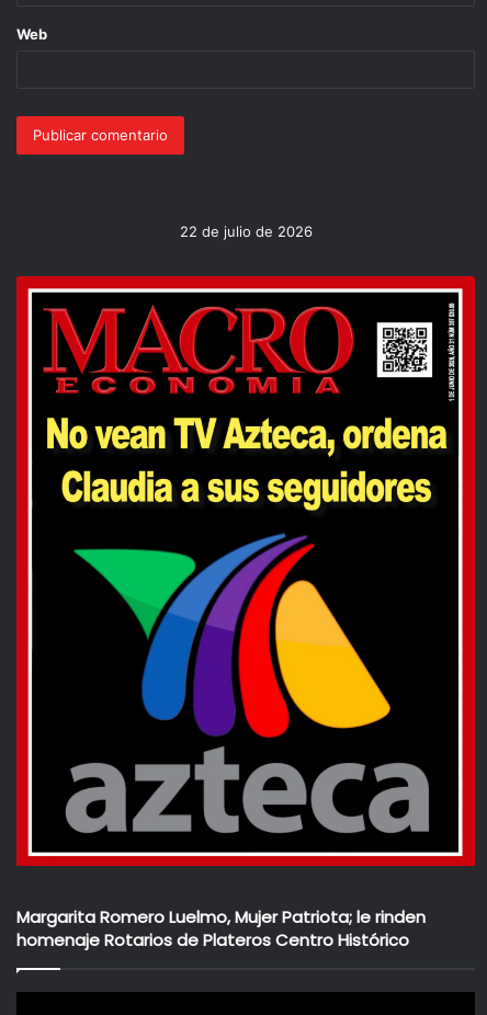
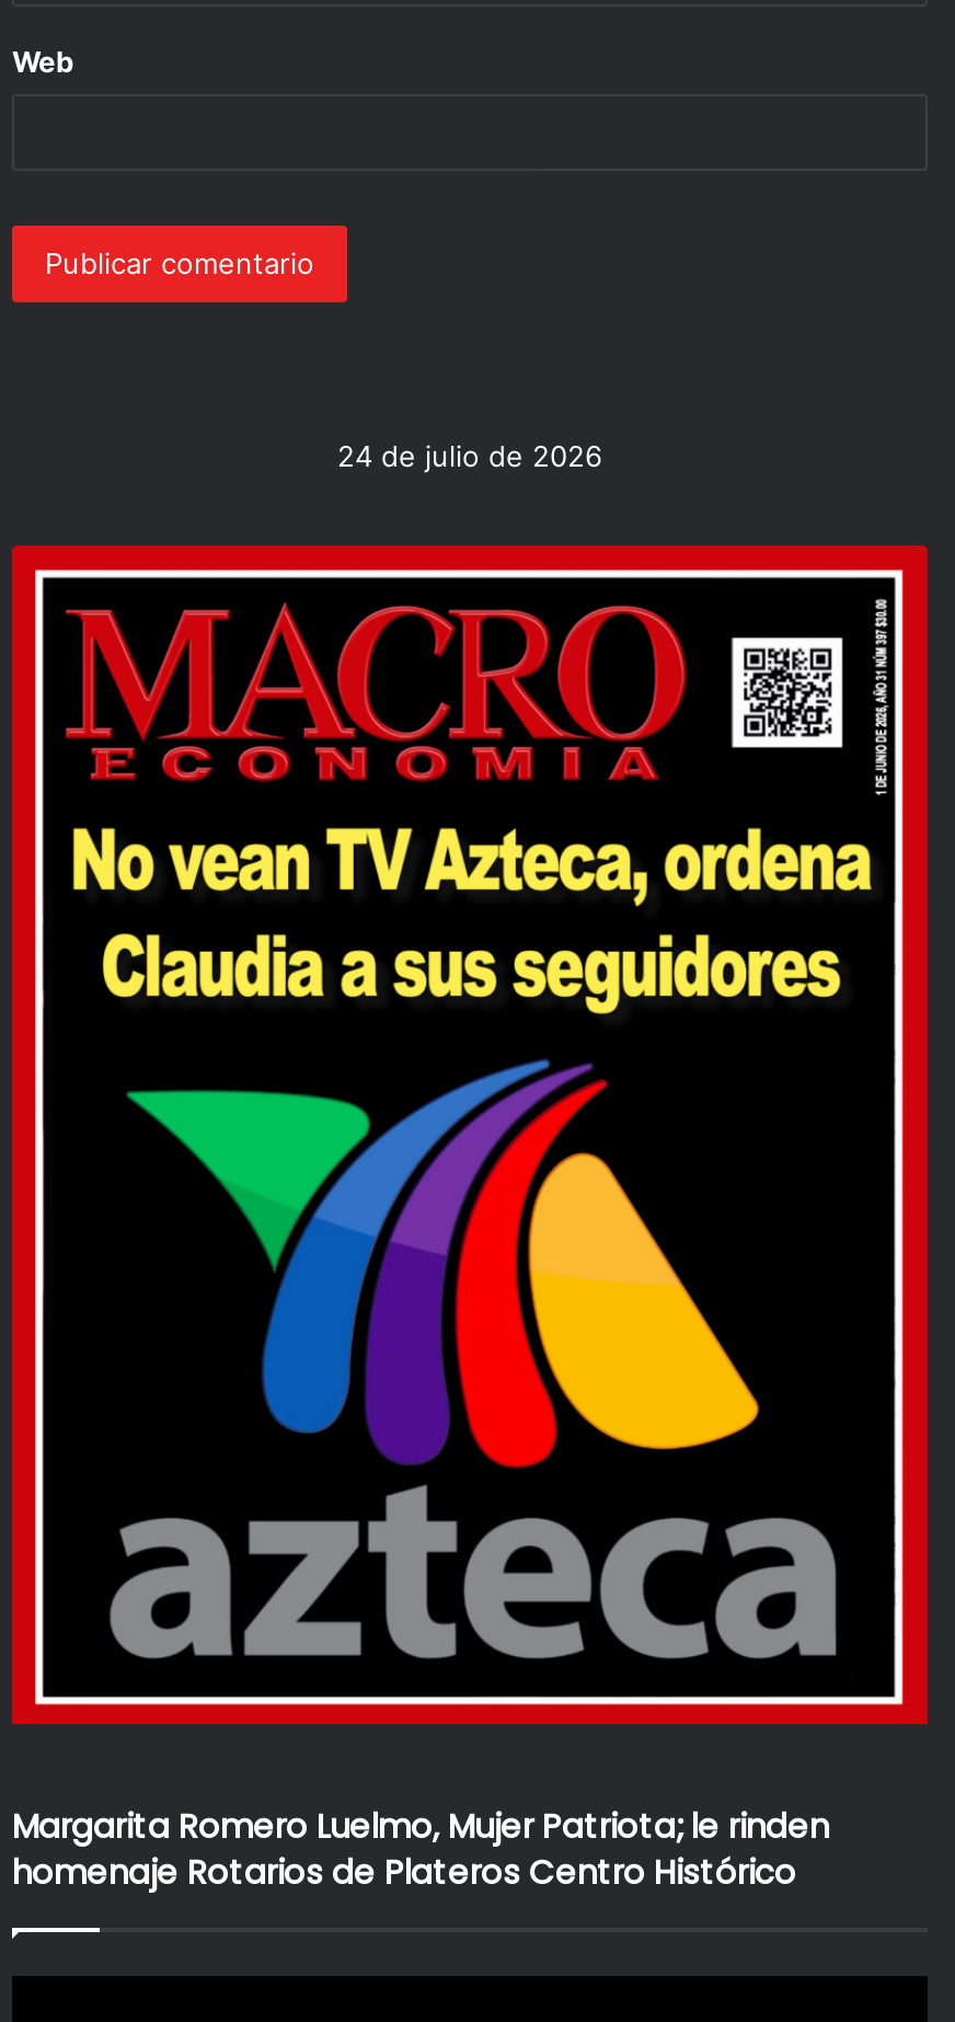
- 22 de julio de 2026
+ 24 de julio de 2026
